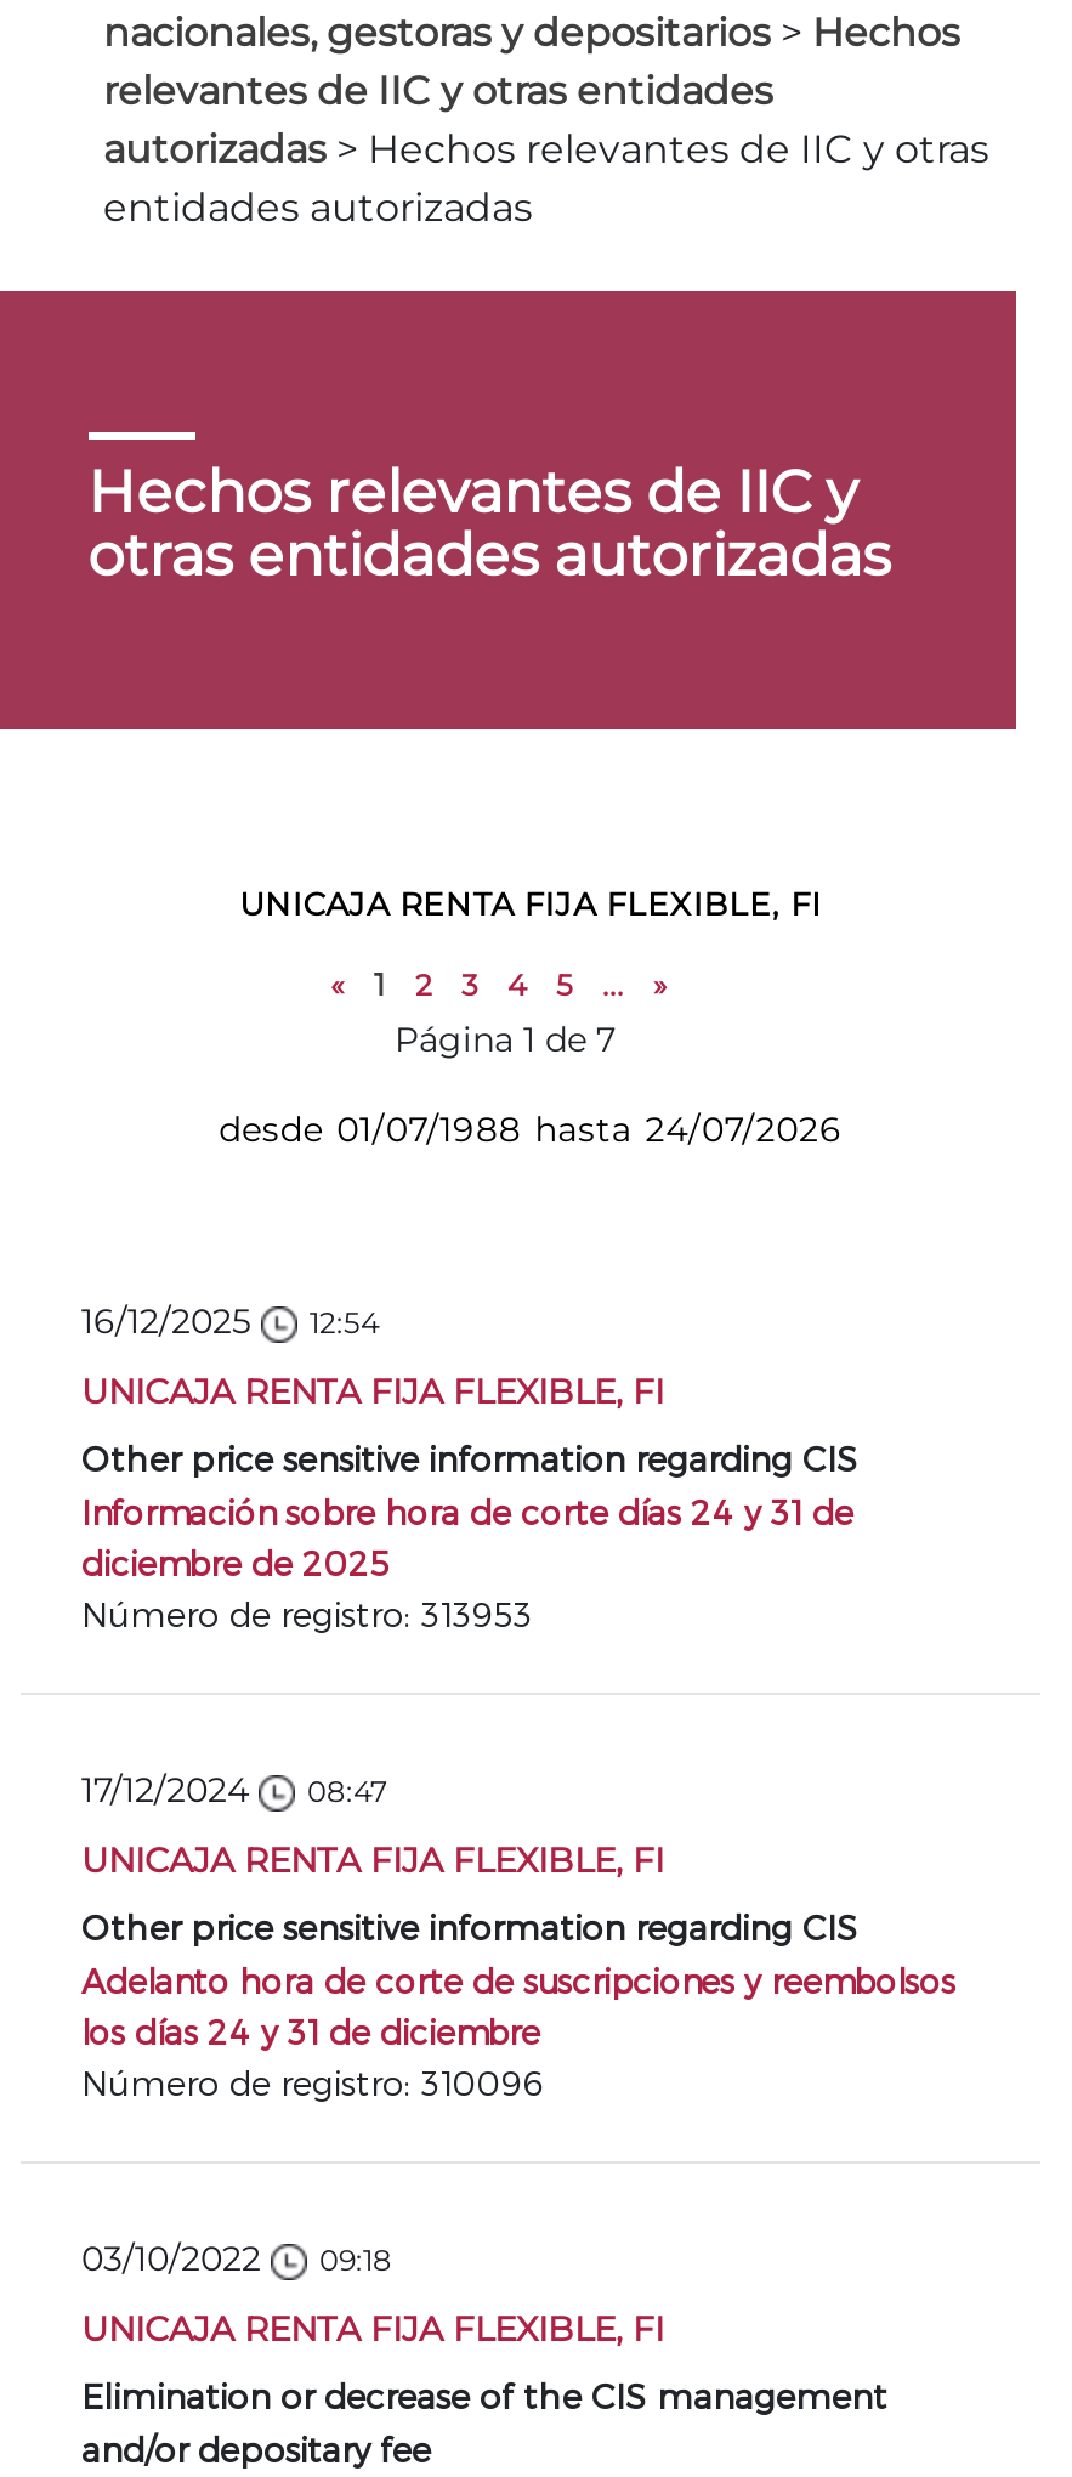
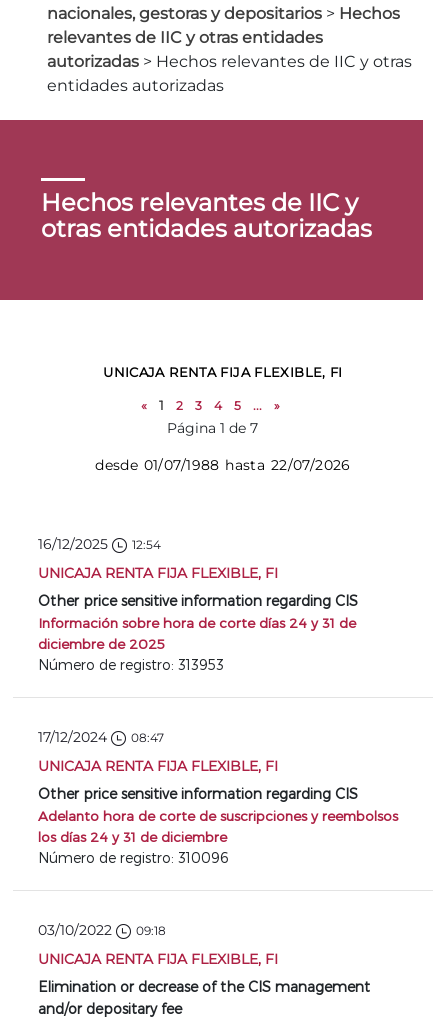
- desde 01/07/1988 hasta 24/07/2026
+ desde 01/07/1988 hasta 22/07/2026
